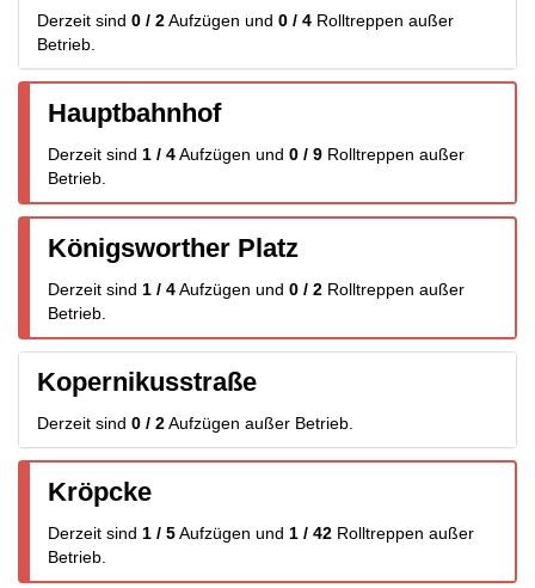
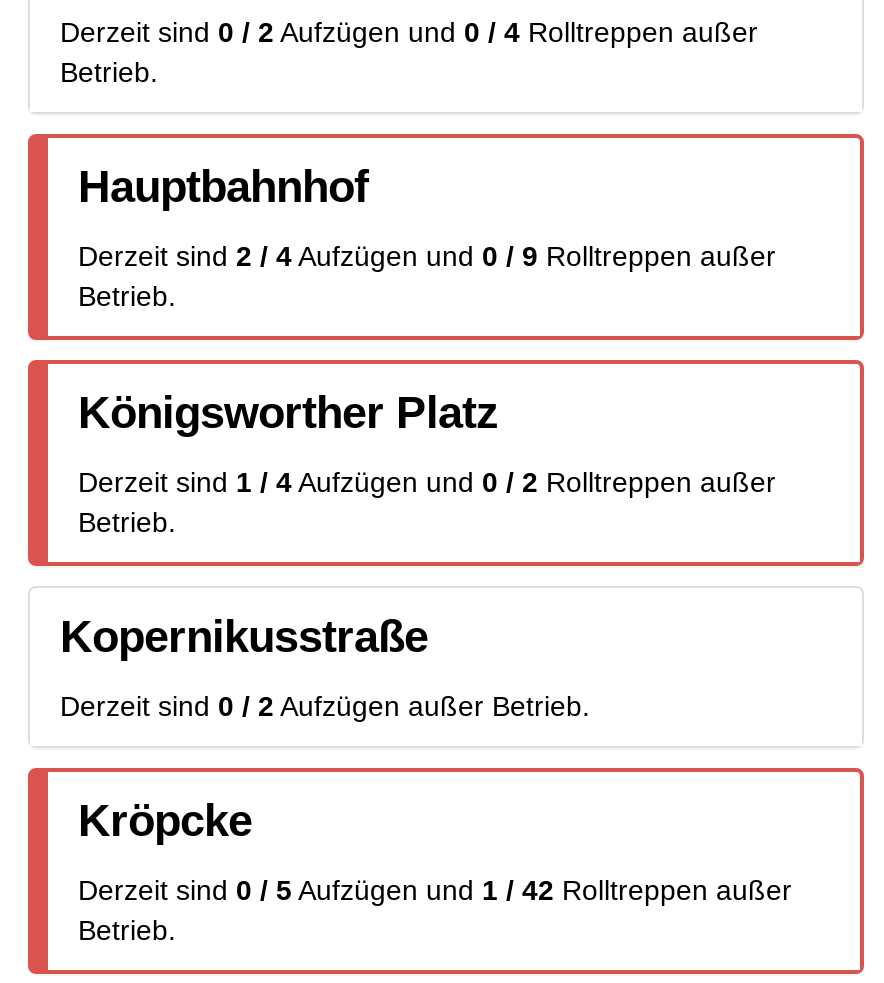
- Derzeit sind 1 / 4 Aufzügen und 0 / 9 Rolltreppen außer
+ Derzeit sind 2 / 4 Aufzügen und 0 / 9 Rolltreppen außer

- Derzeit sind 1 / 5 Aufzügen und 1 / 42 Rolltreppen außer
+ Derzeit sind 0 / 5 Aufzügen und 1 / 42 Rolltreppen außer
